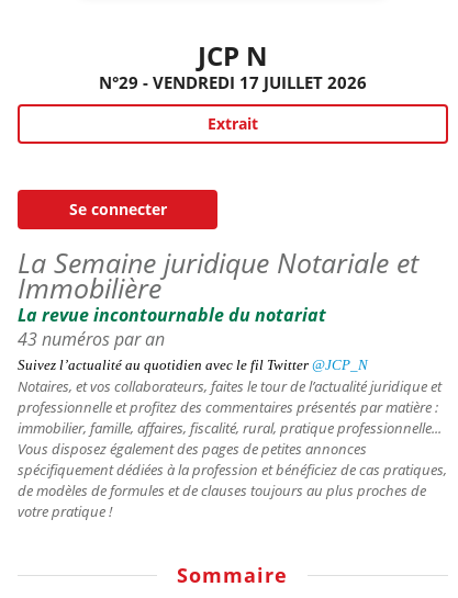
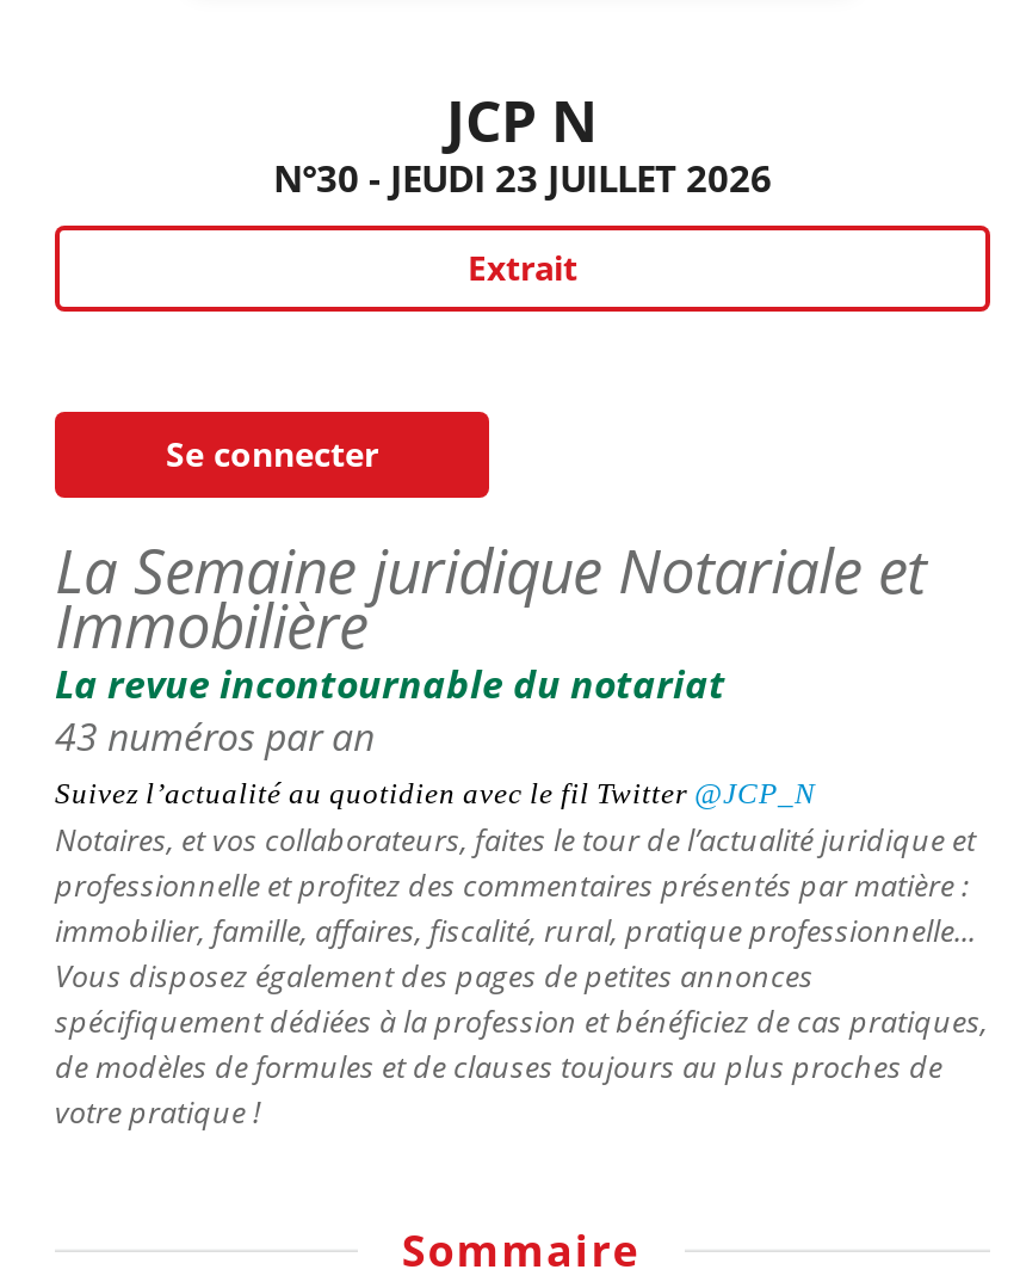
- N°29 - VENDREDI 17 JUILLET 2026
+ N°30 - JEUDI 23 JUILLET 2026
